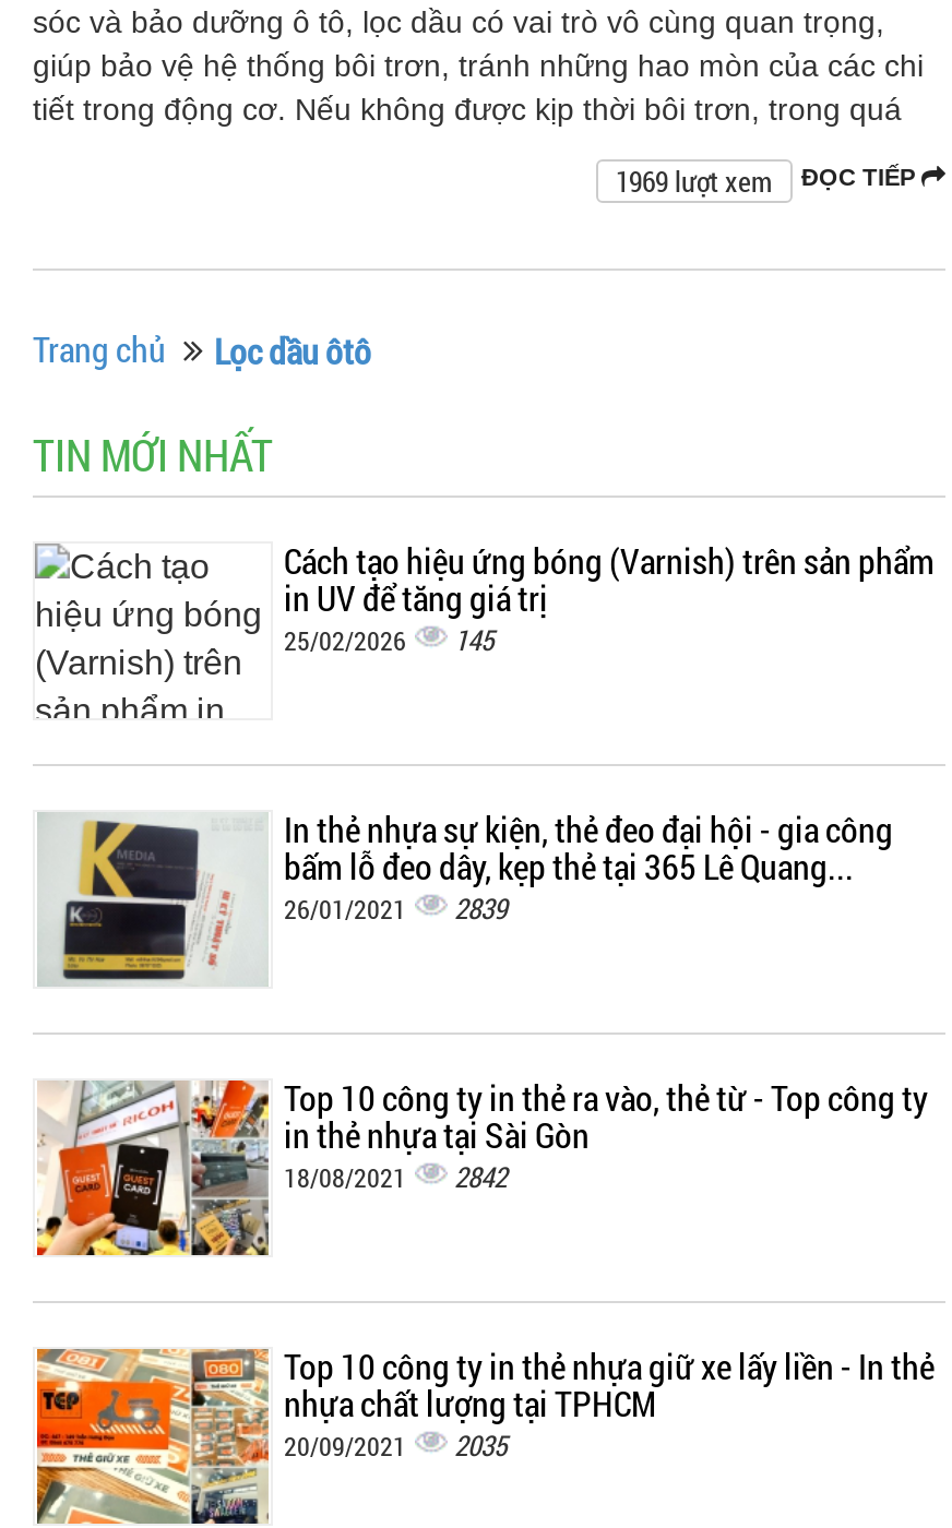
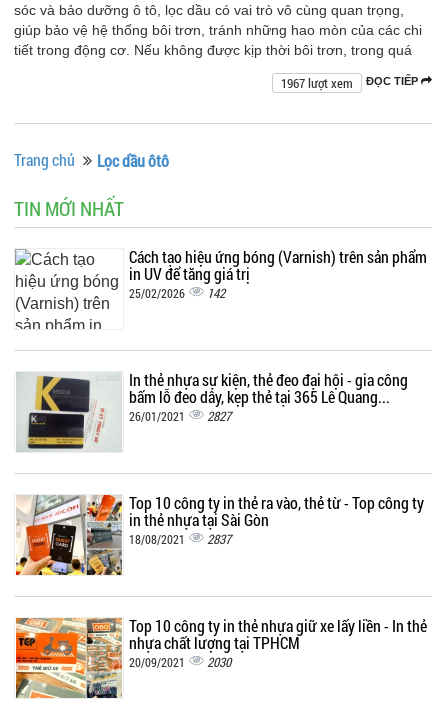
- 1969 lượt xem ĐỌC TIẾP
+ 1967 lượt xem ĐỌC TIẾP

- 25/02/2026 145
+ 25/02/2026 142

- 26/01/2021 2839
+ 26/01/2021 2827

- 18/08/2021 2842
+ 18/08/2021 2837

- 20/09/2021 2035
+ 20/09/2021 2030
